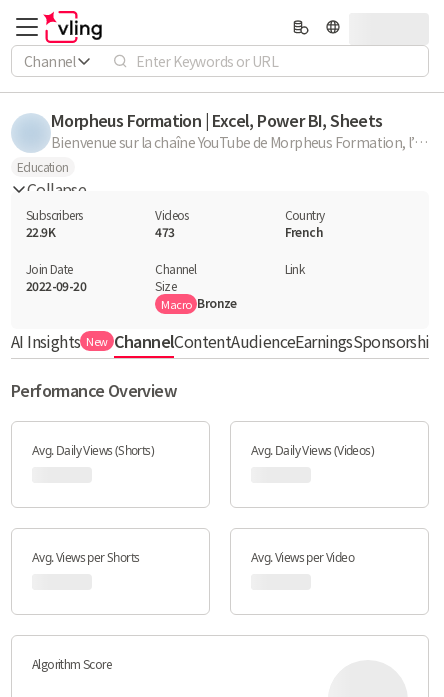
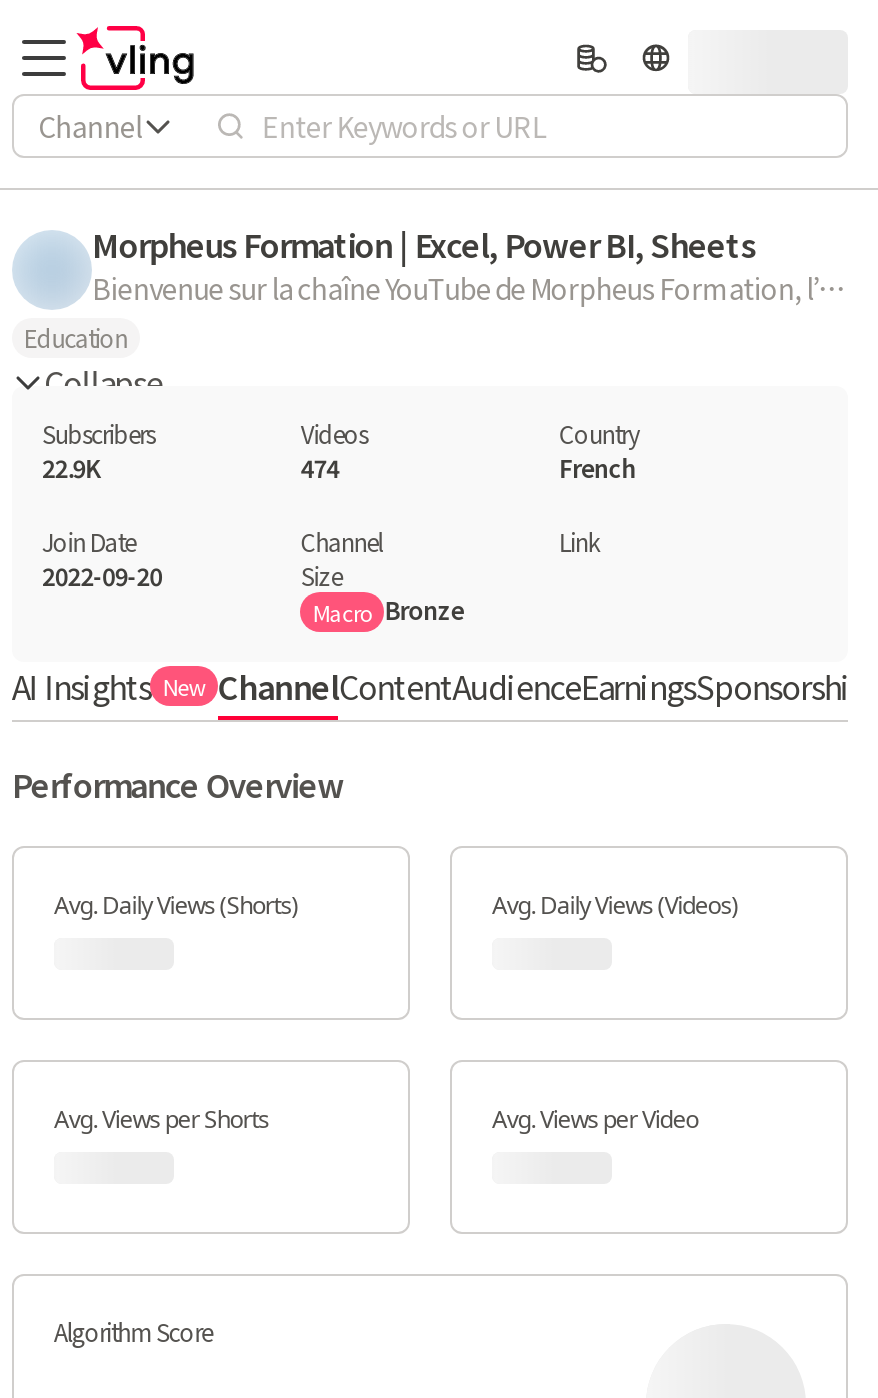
- 473
+ 474
